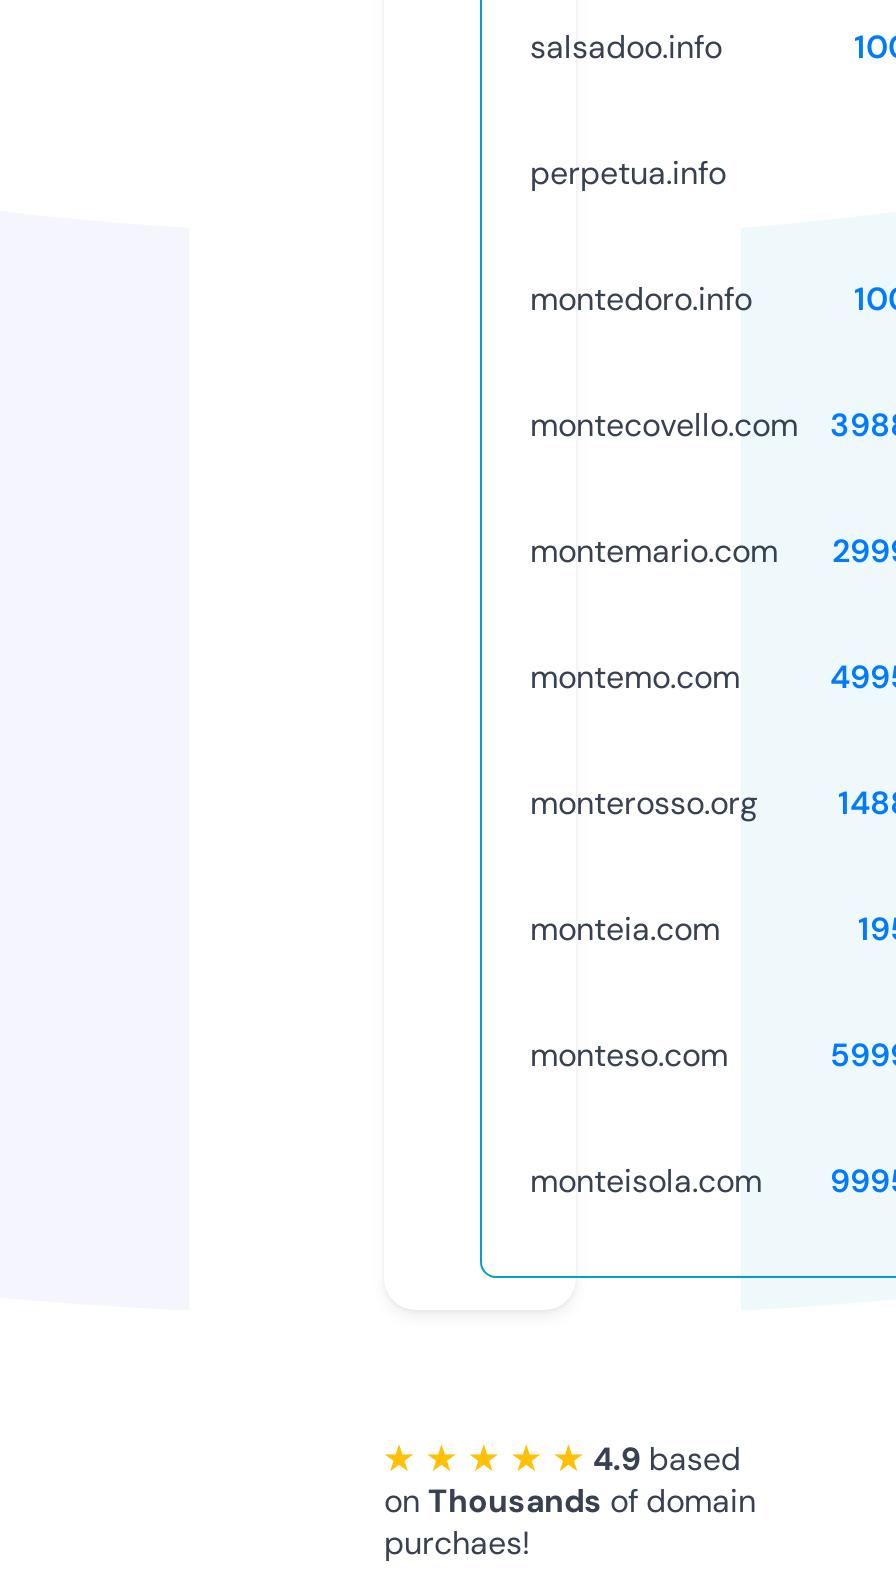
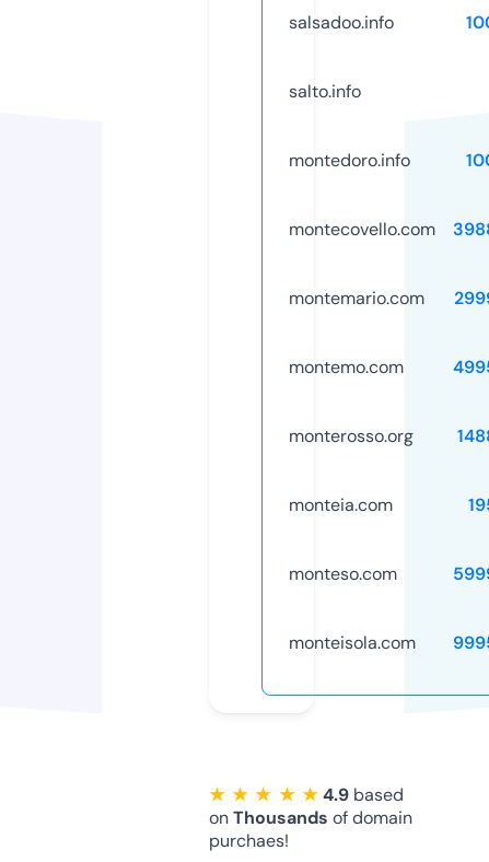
- perpetua.info
+ salto.info
